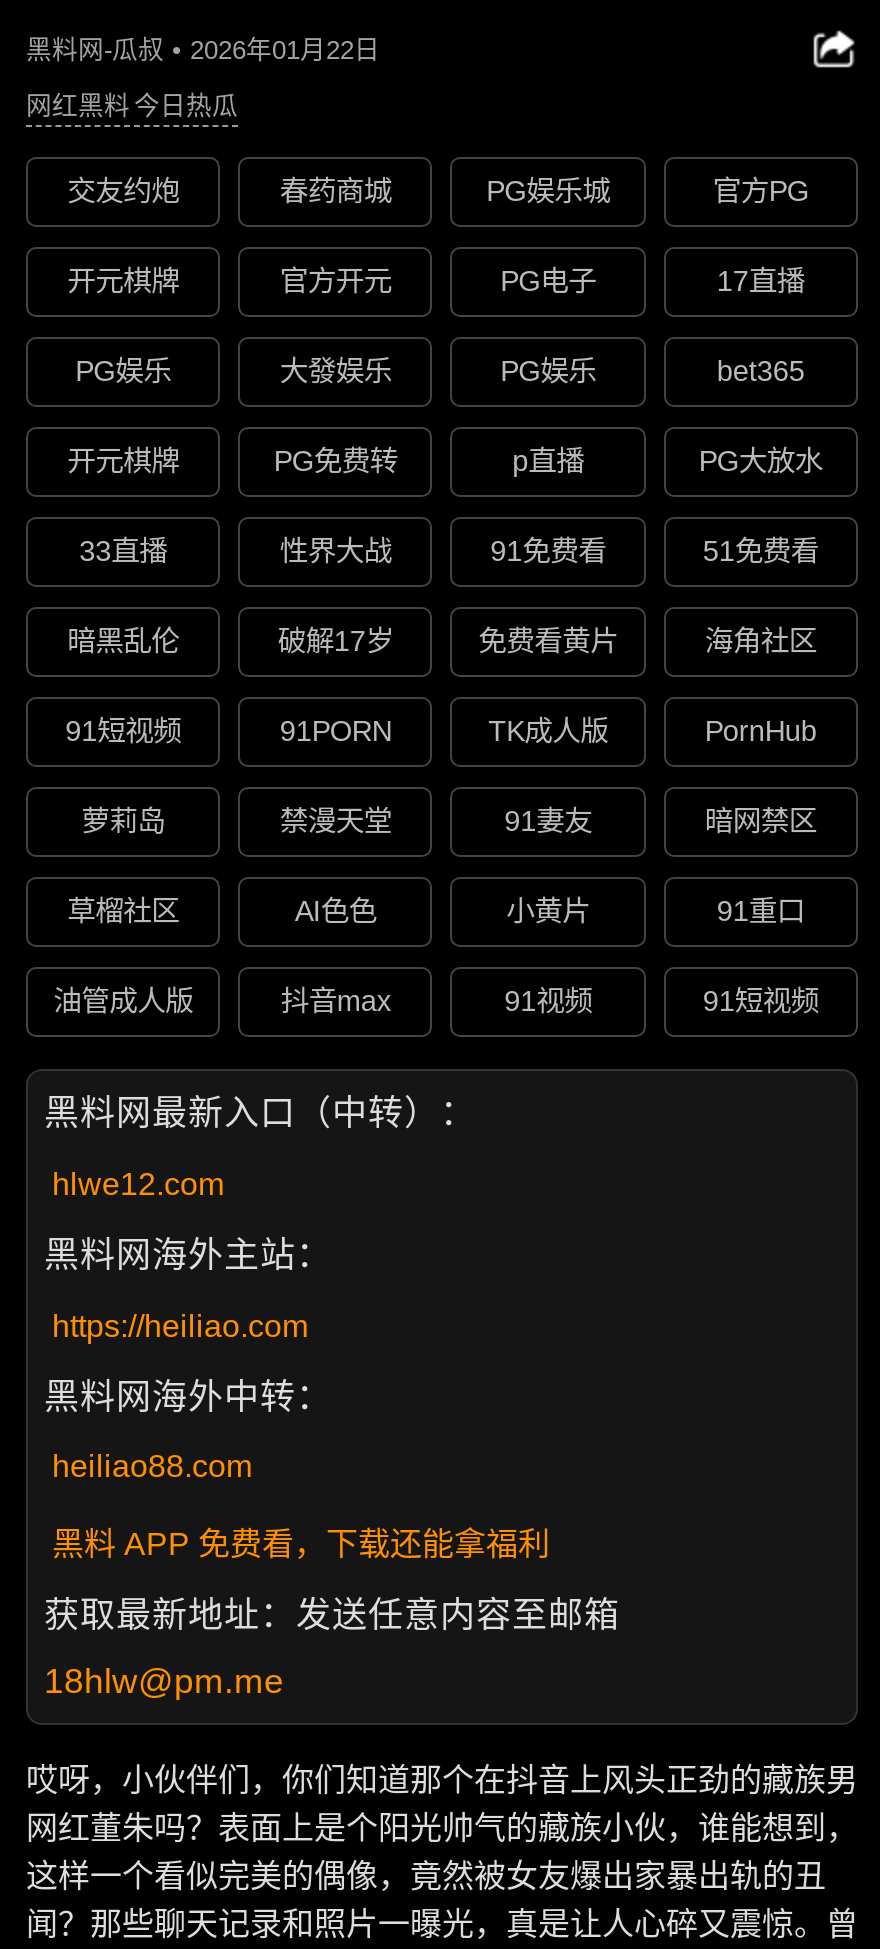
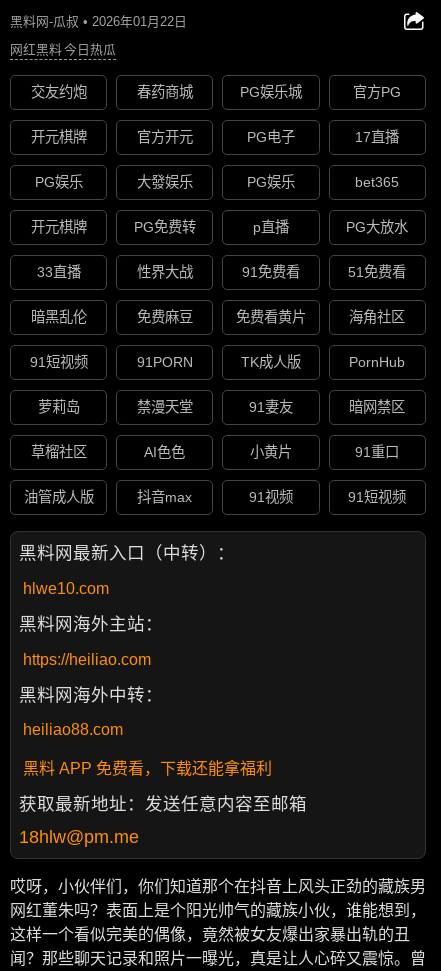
- 破解17岁
+ 免费麻豆

- hlwe12.com
+ hlwe10.com
